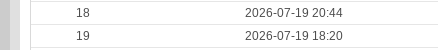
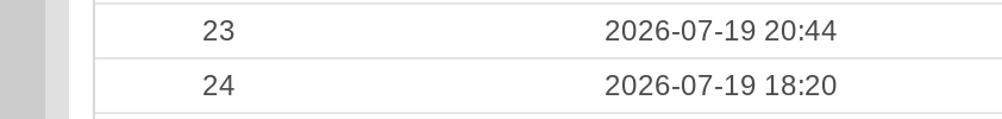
- 18
+ 23

- 19
+ 24
